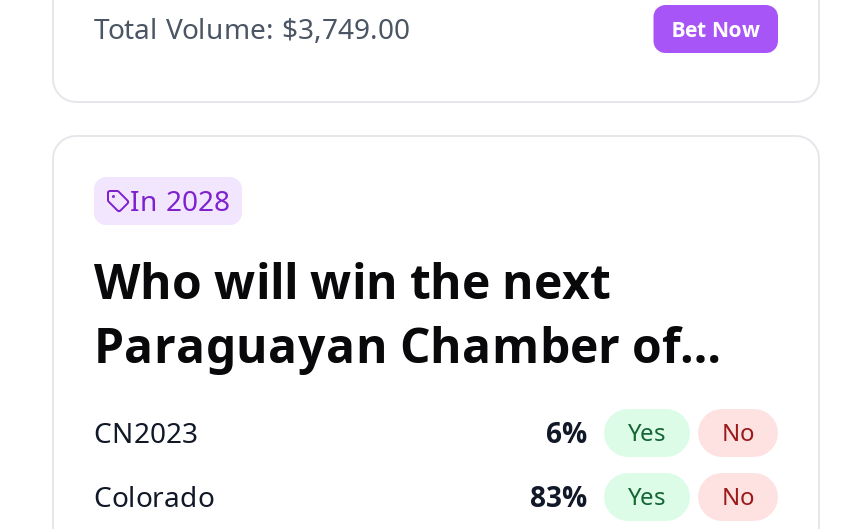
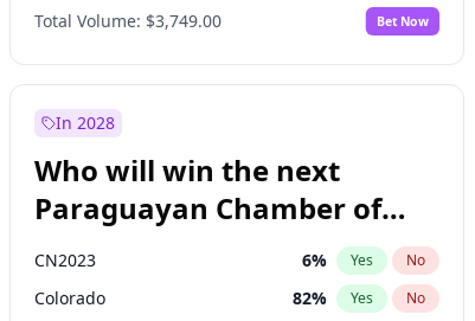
- 83% Yes No
+ 82% Yes No
